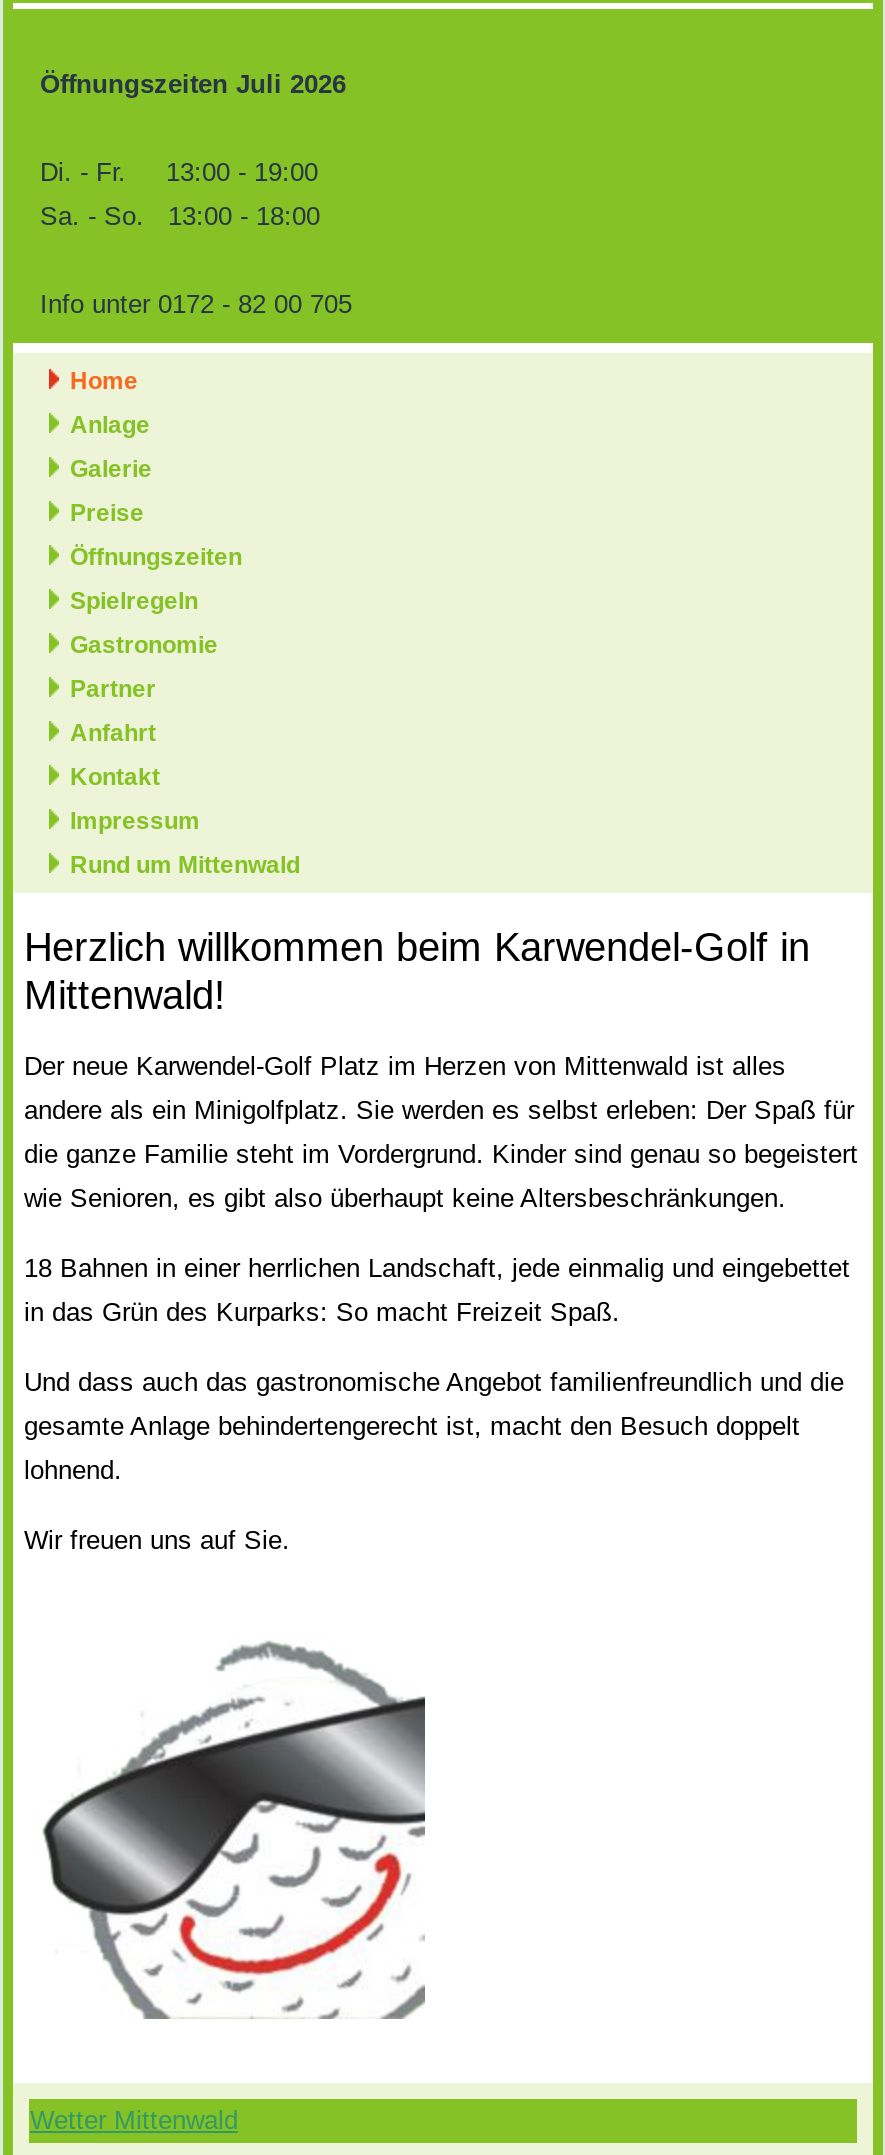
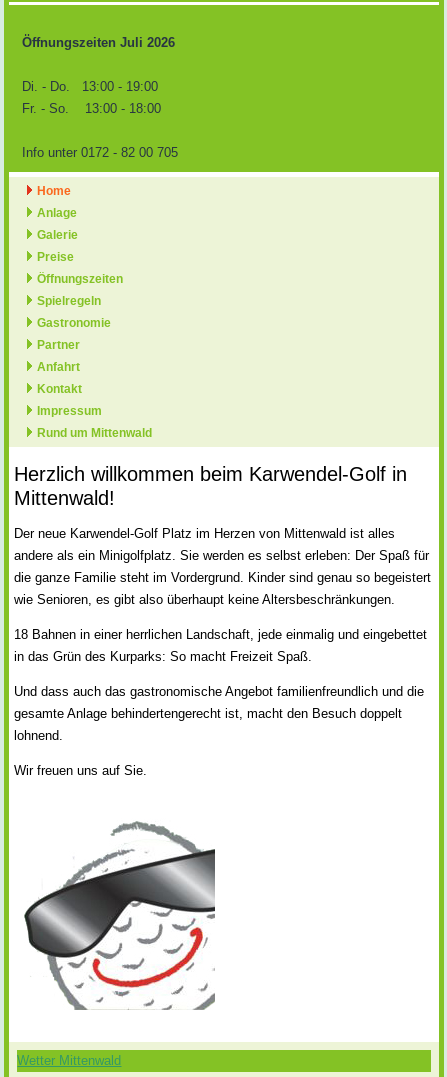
- Di. - Fr. 13:00 - 19:00
+ Di. - Do. 13:00 - 19:00

- Sa. - So. 13:00 - 18:00
+ Fr. - So. 13:00 - 18:00
